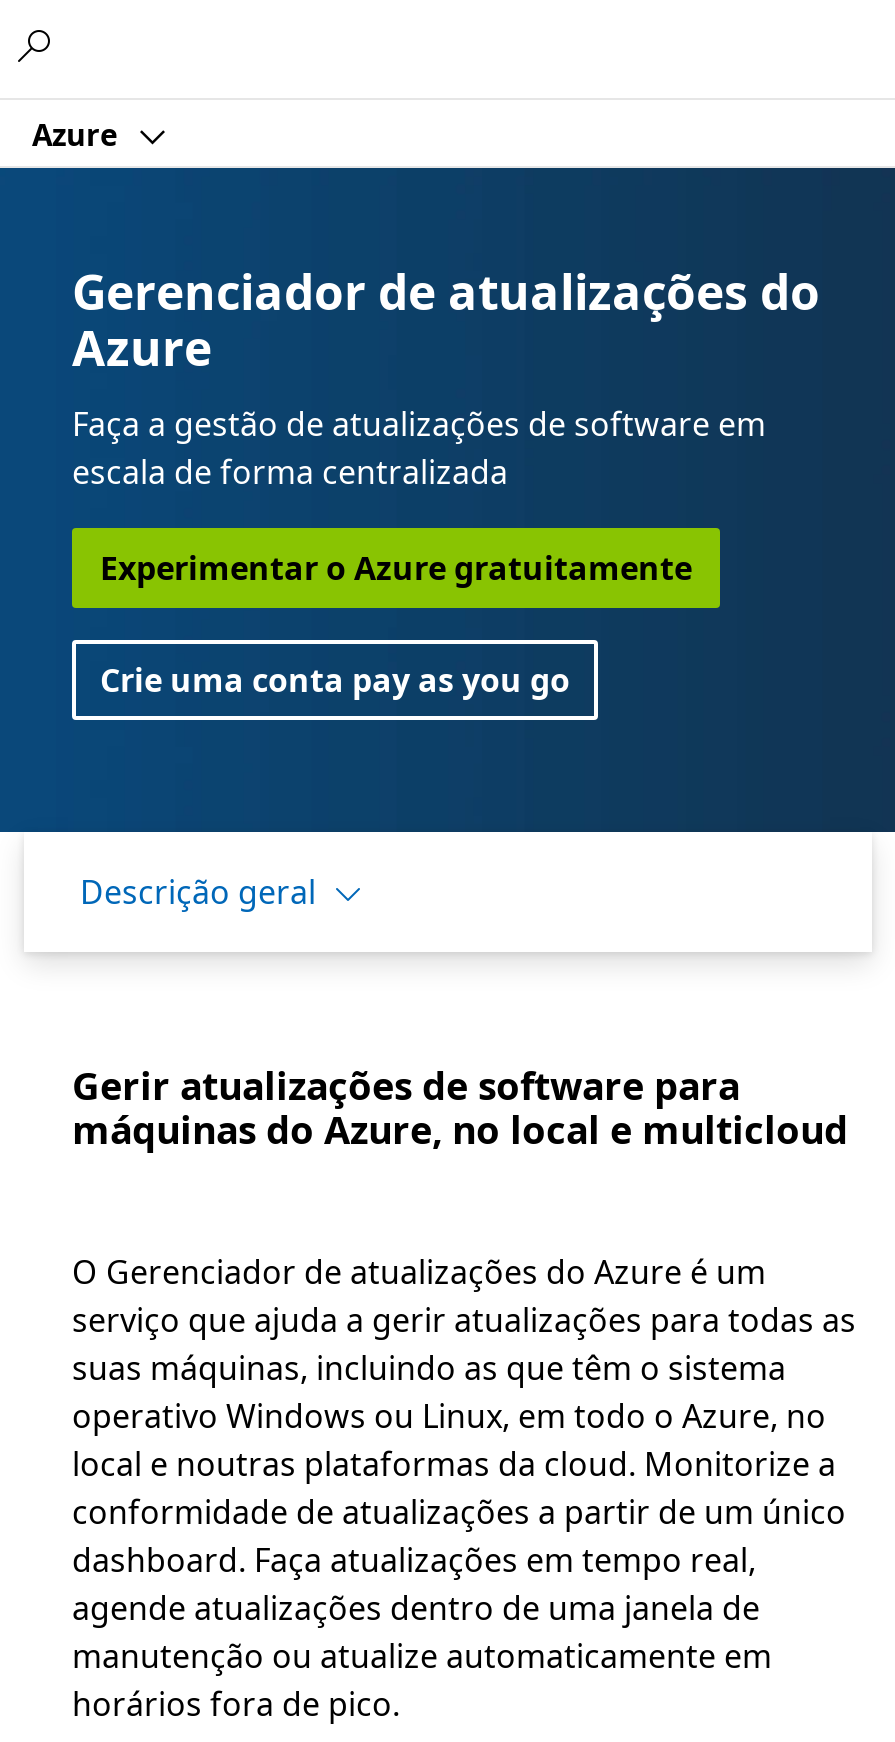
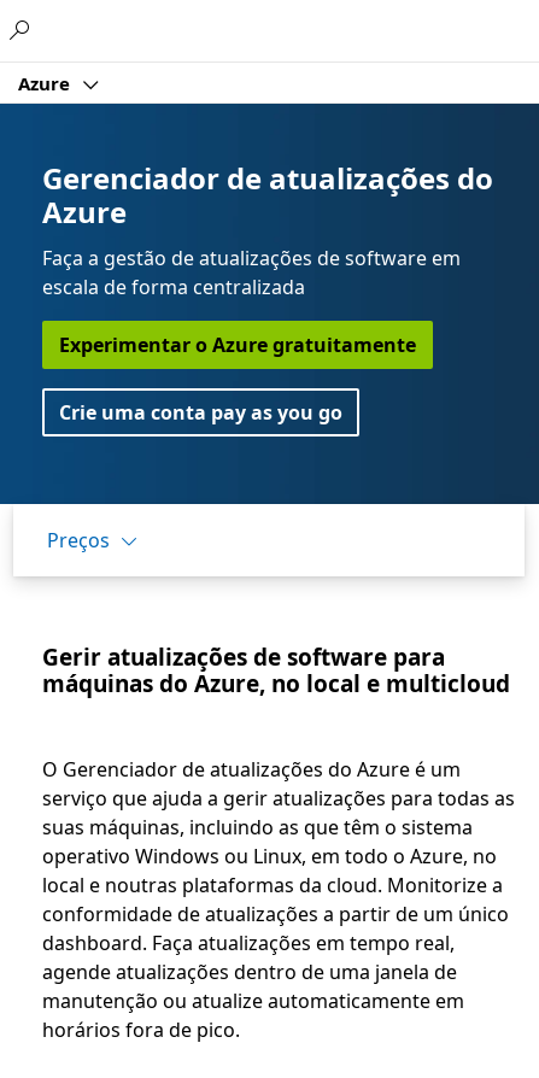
- Descrição geral
+ Preços
